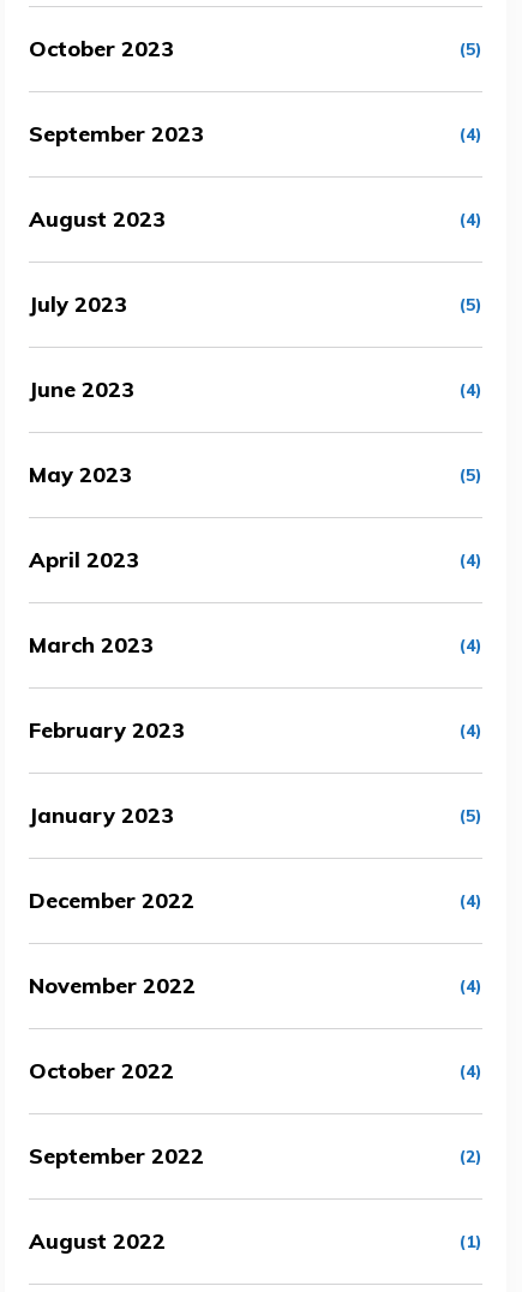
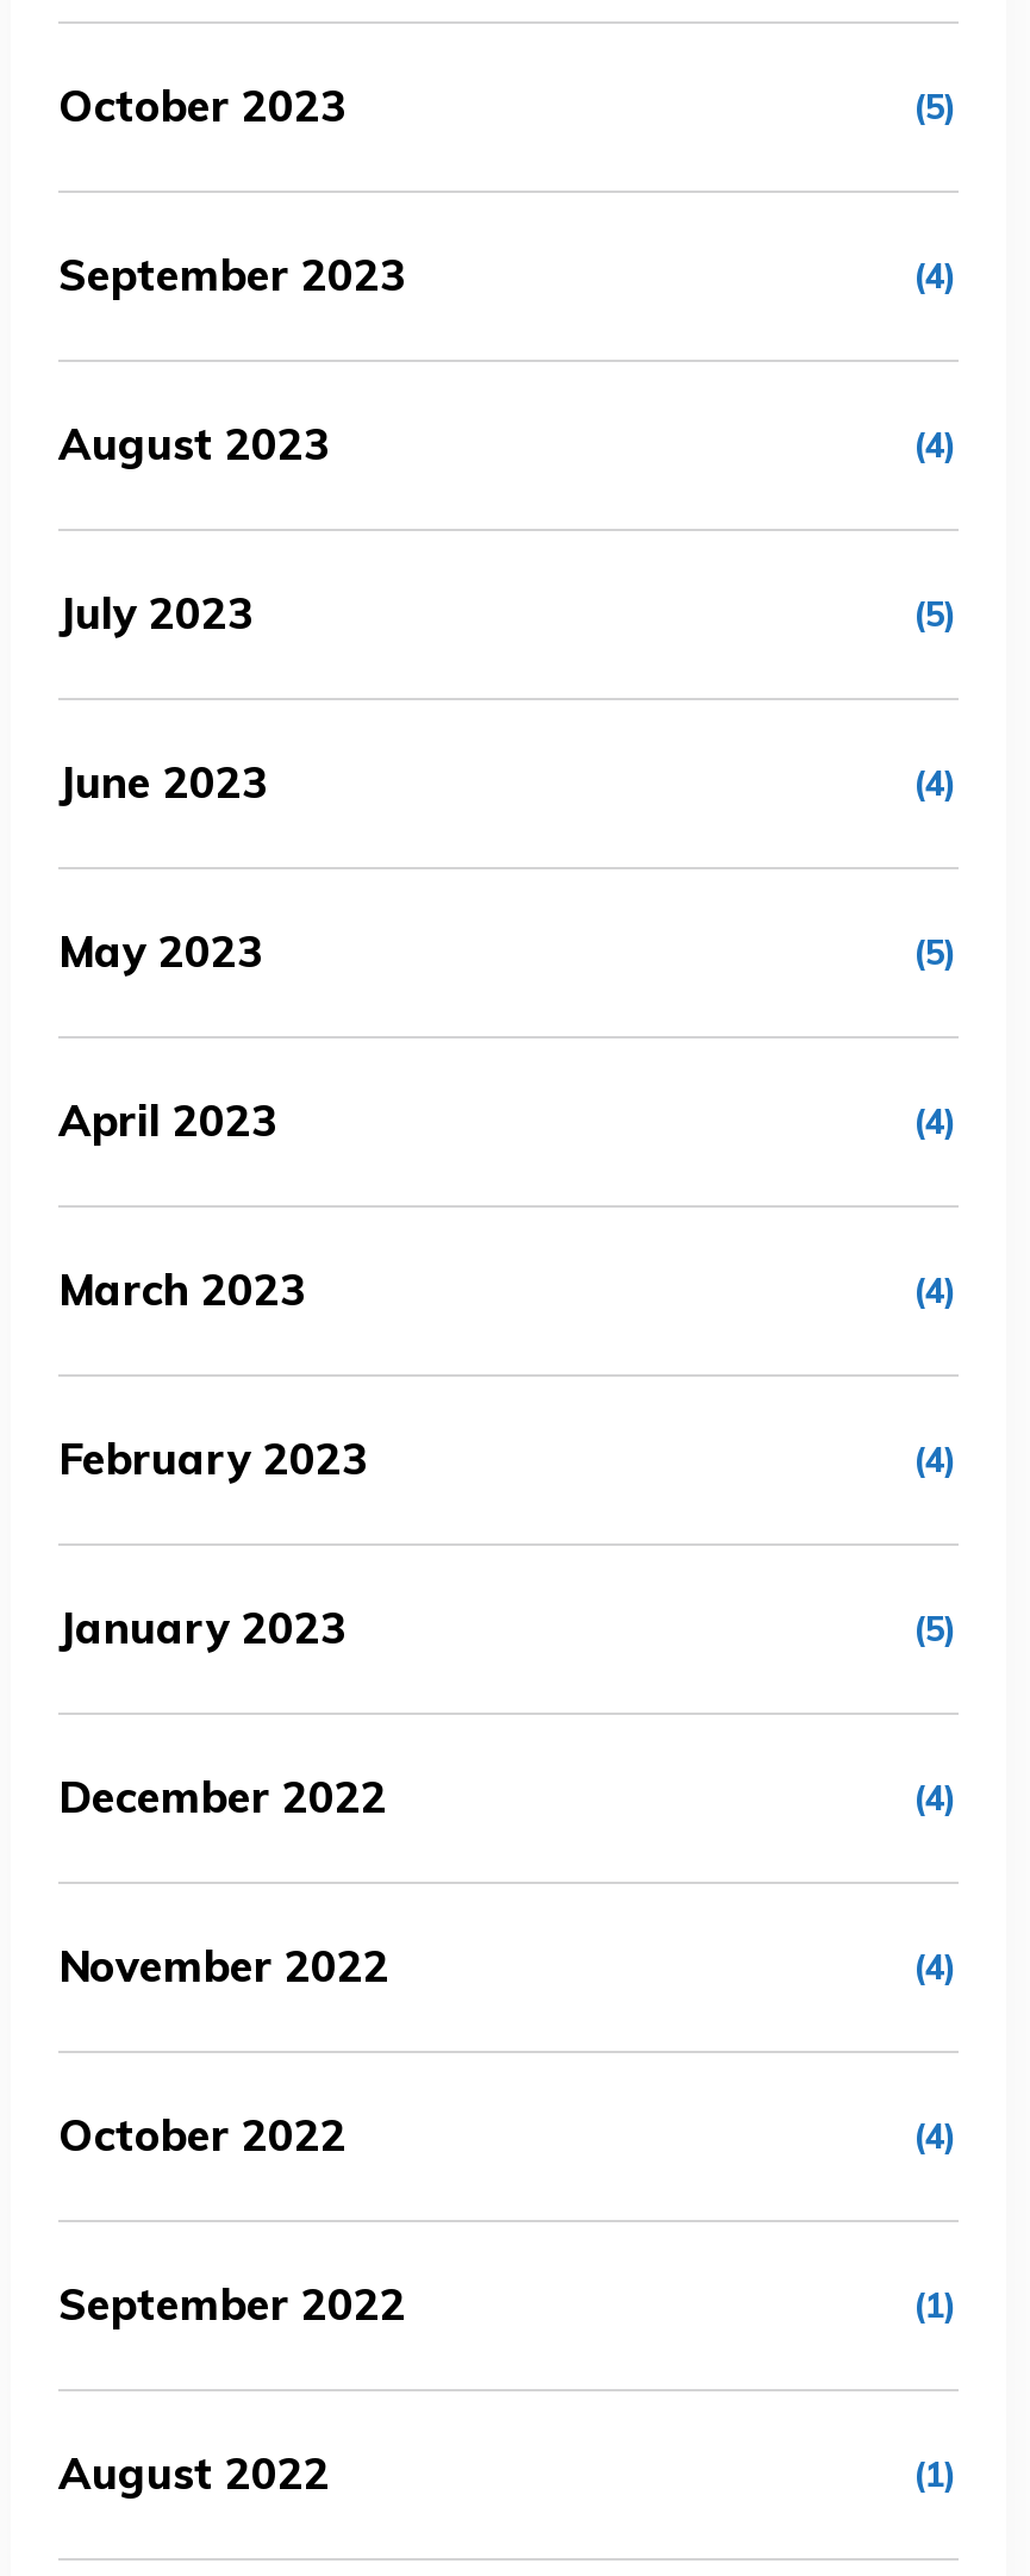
- (2)
+ (1)
